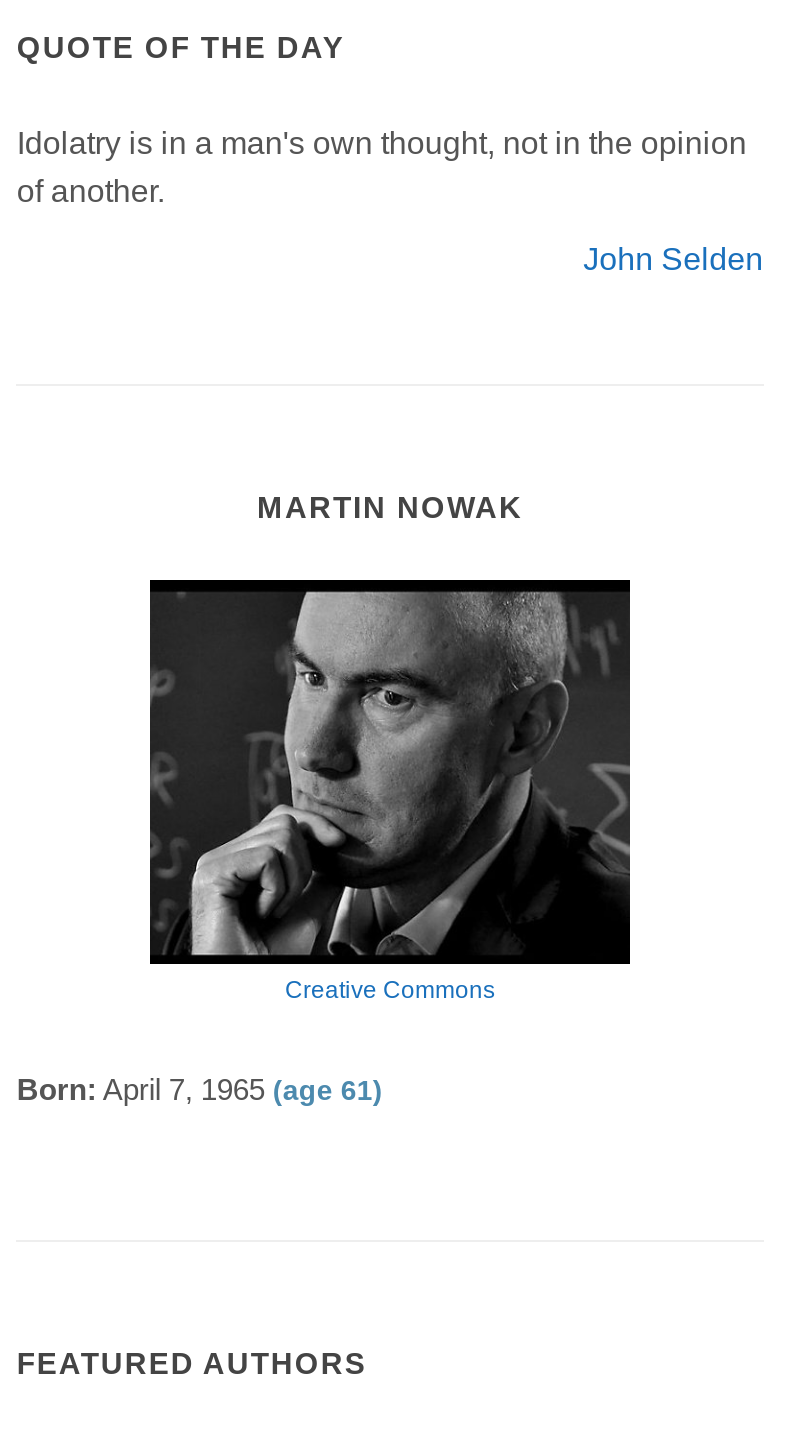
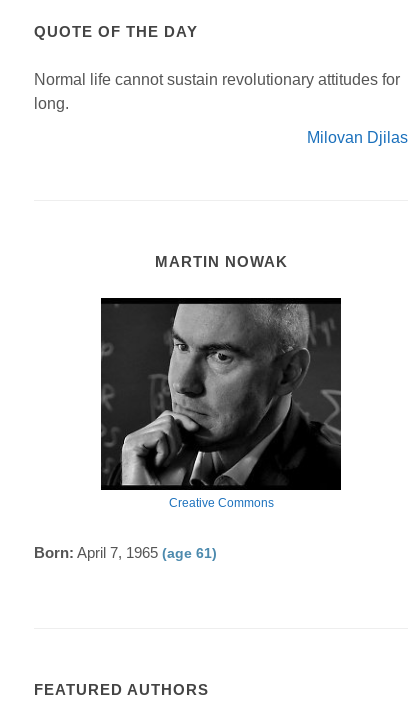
- Idolatry is in a man's own thought, not in the opinion
- of another.
+ Normal life cannot sustain revolutionary attitudes for
+ long.

- John Selden
+ Milovan Djilas
